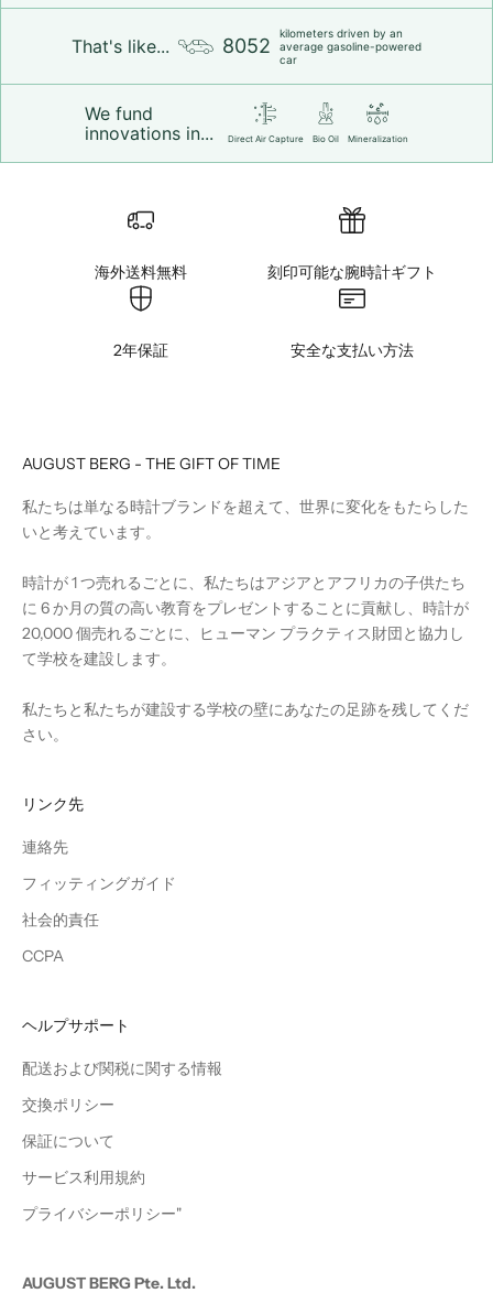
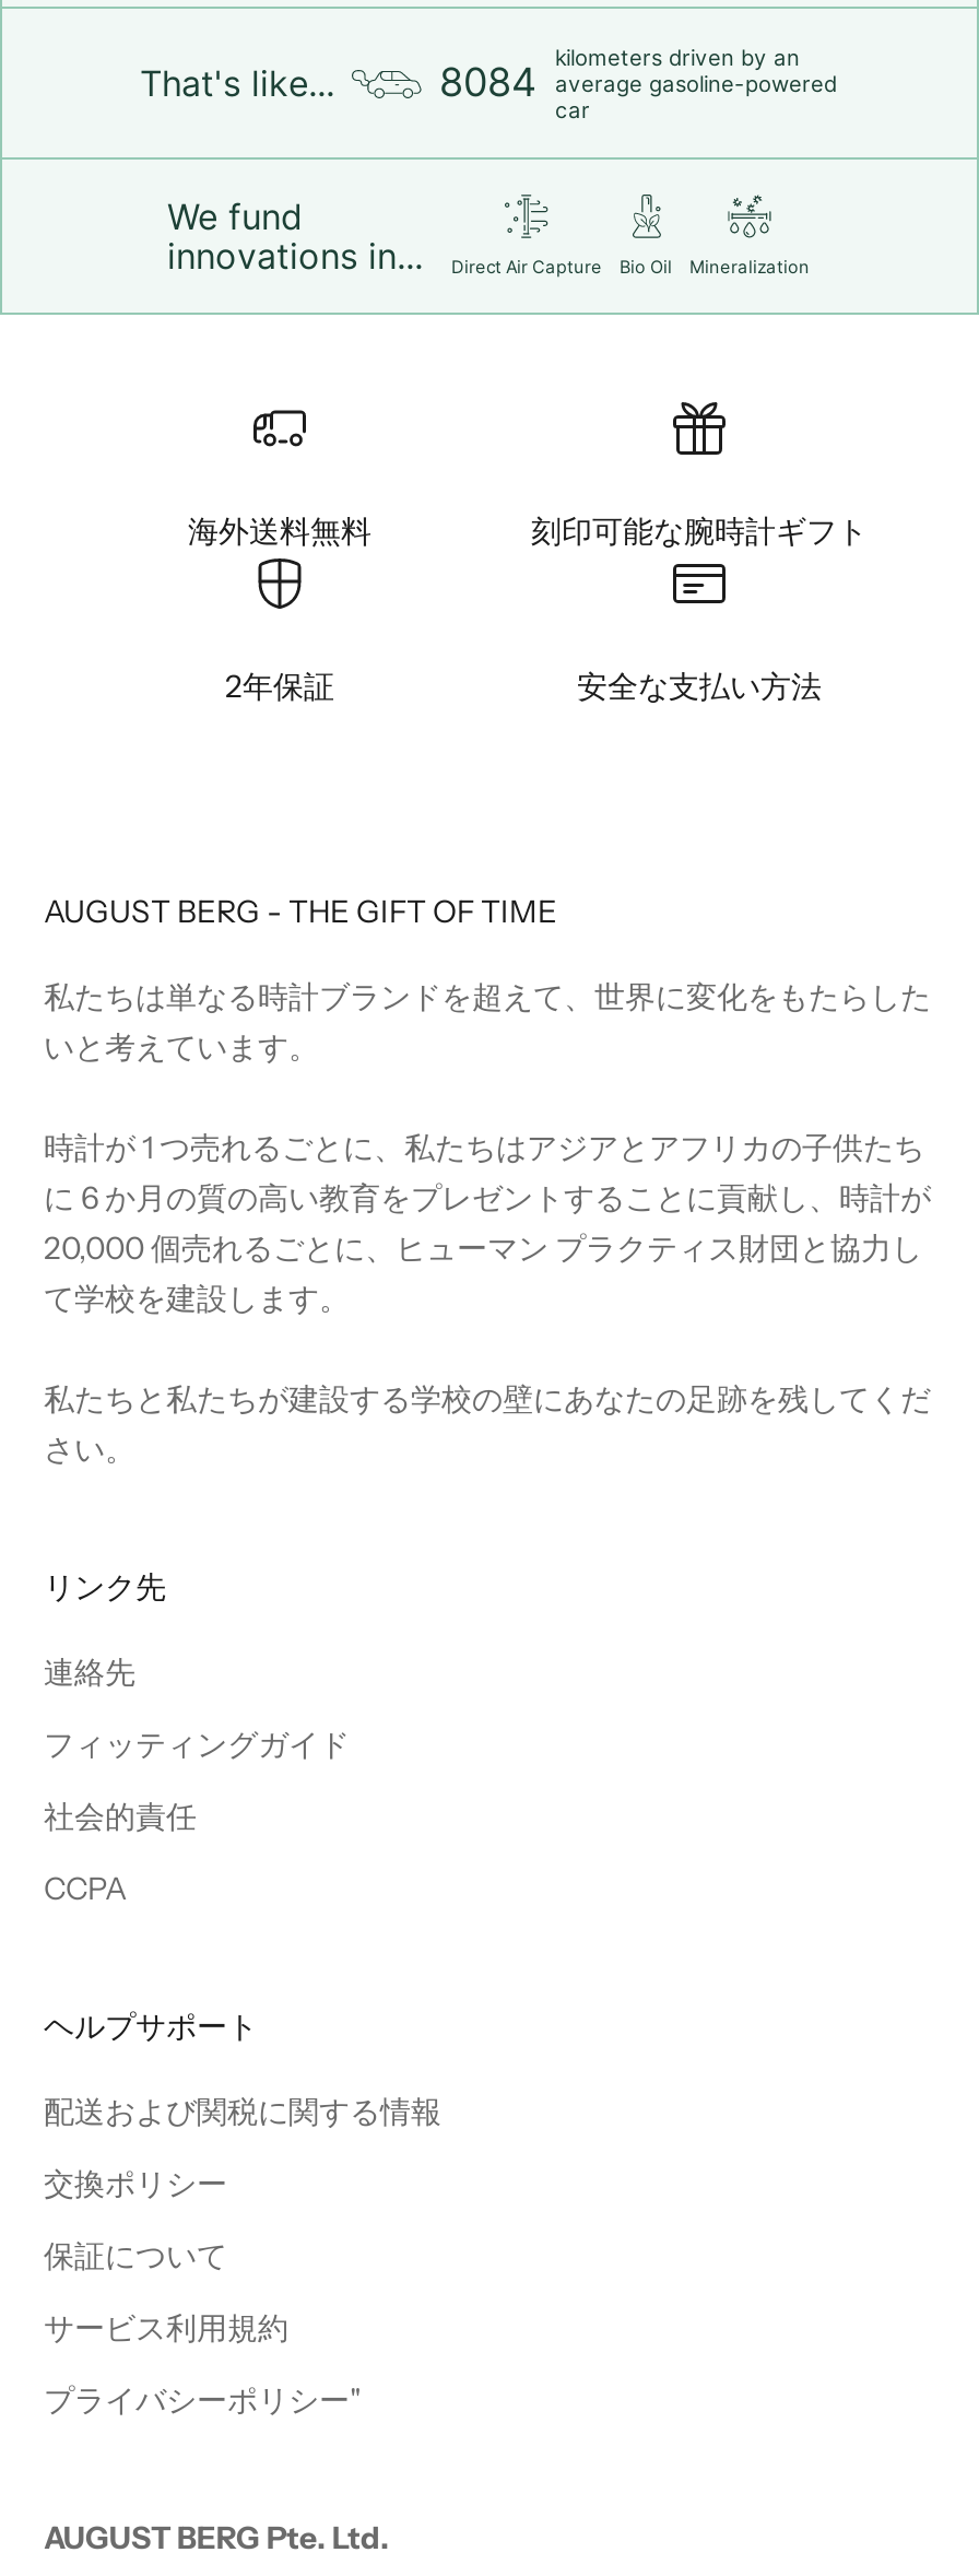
- 8052 average gasoline-powered
+ 8084 average gasoline-powered
